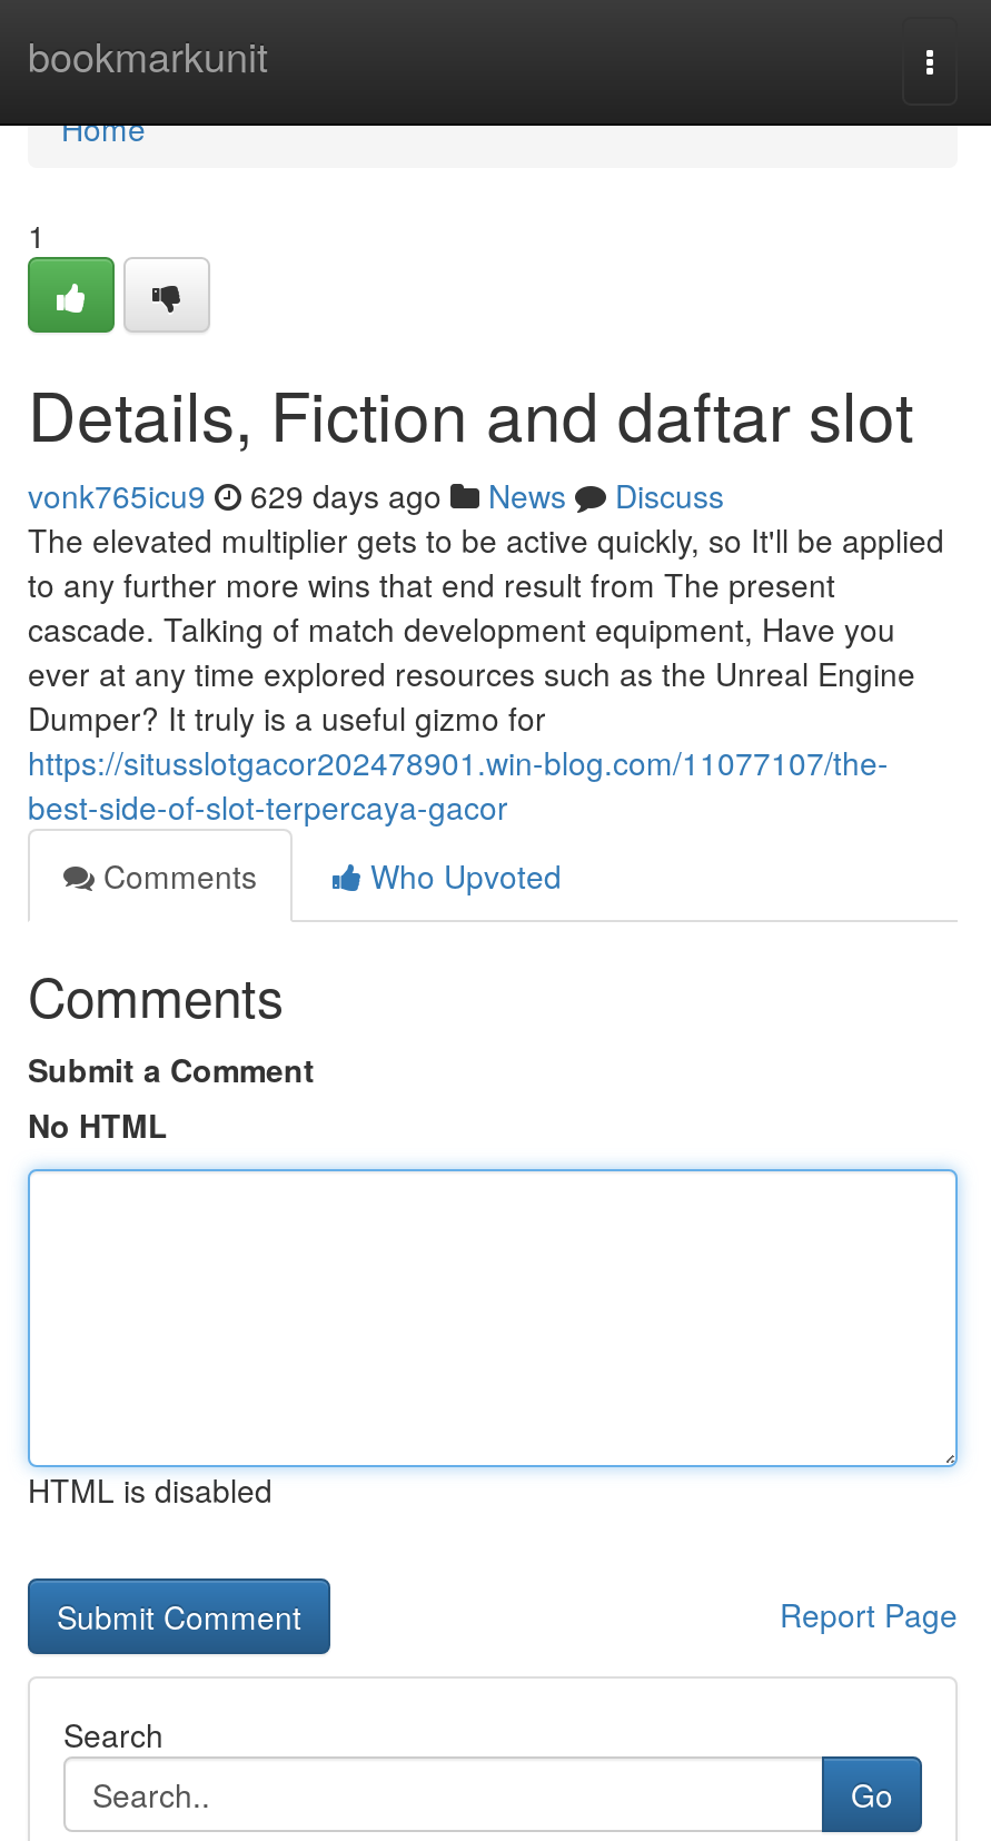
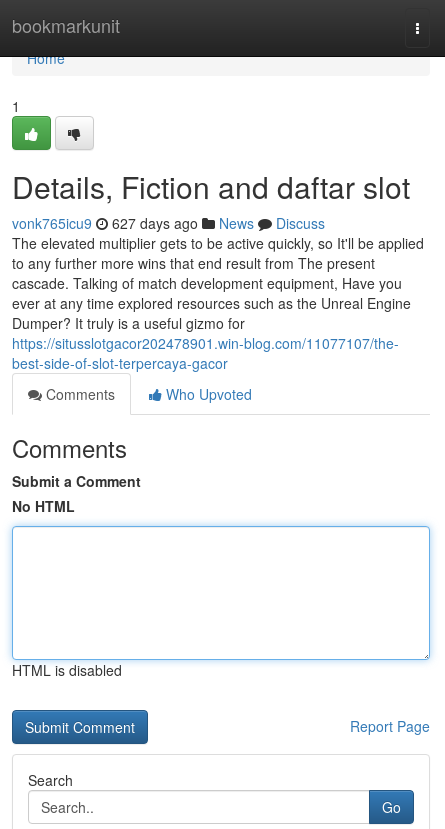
- vonk765icu9 629 days ago News Discuss
+ vonk765icu9 627 days ago News Discuss
